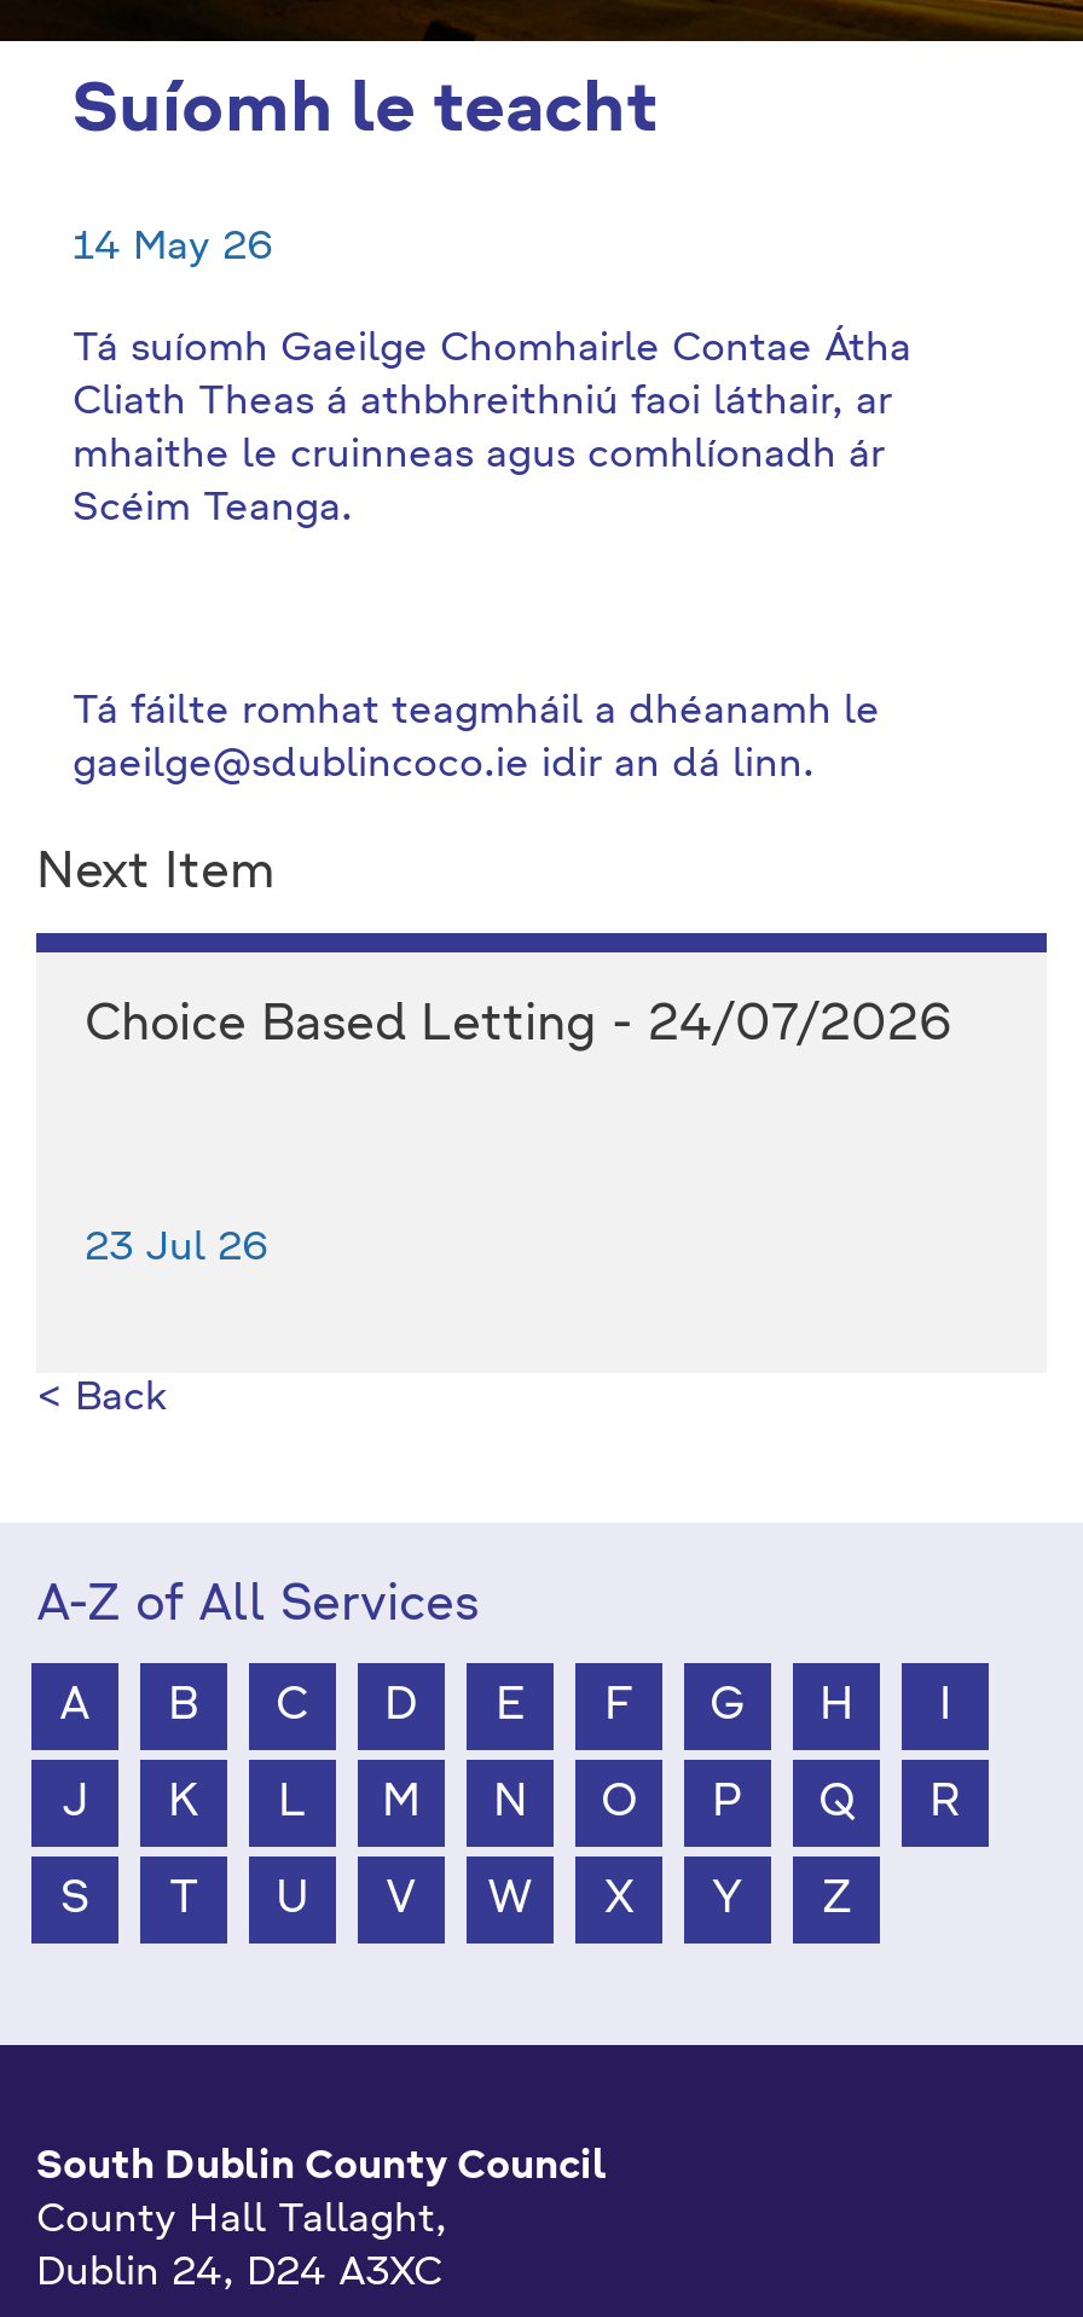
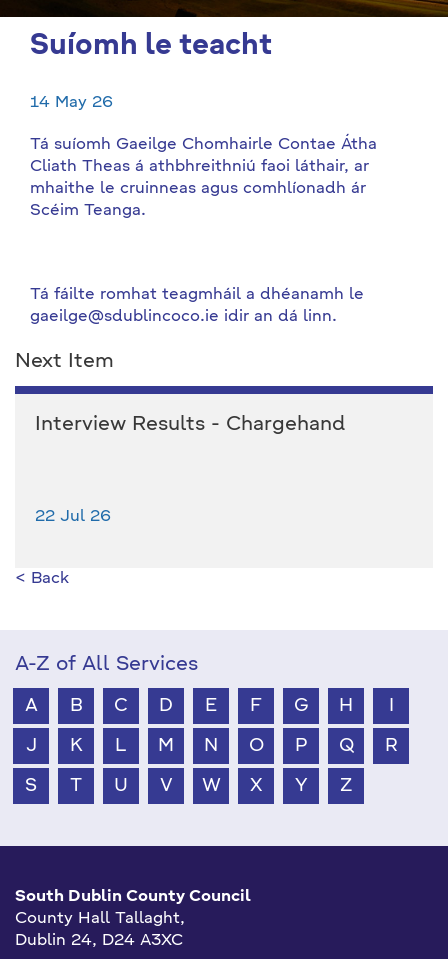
- Choice Based Letting - 24/07/2026
+ Interview Results - Chargehand

- 23 Jul 26
+ 22 Jul 26
